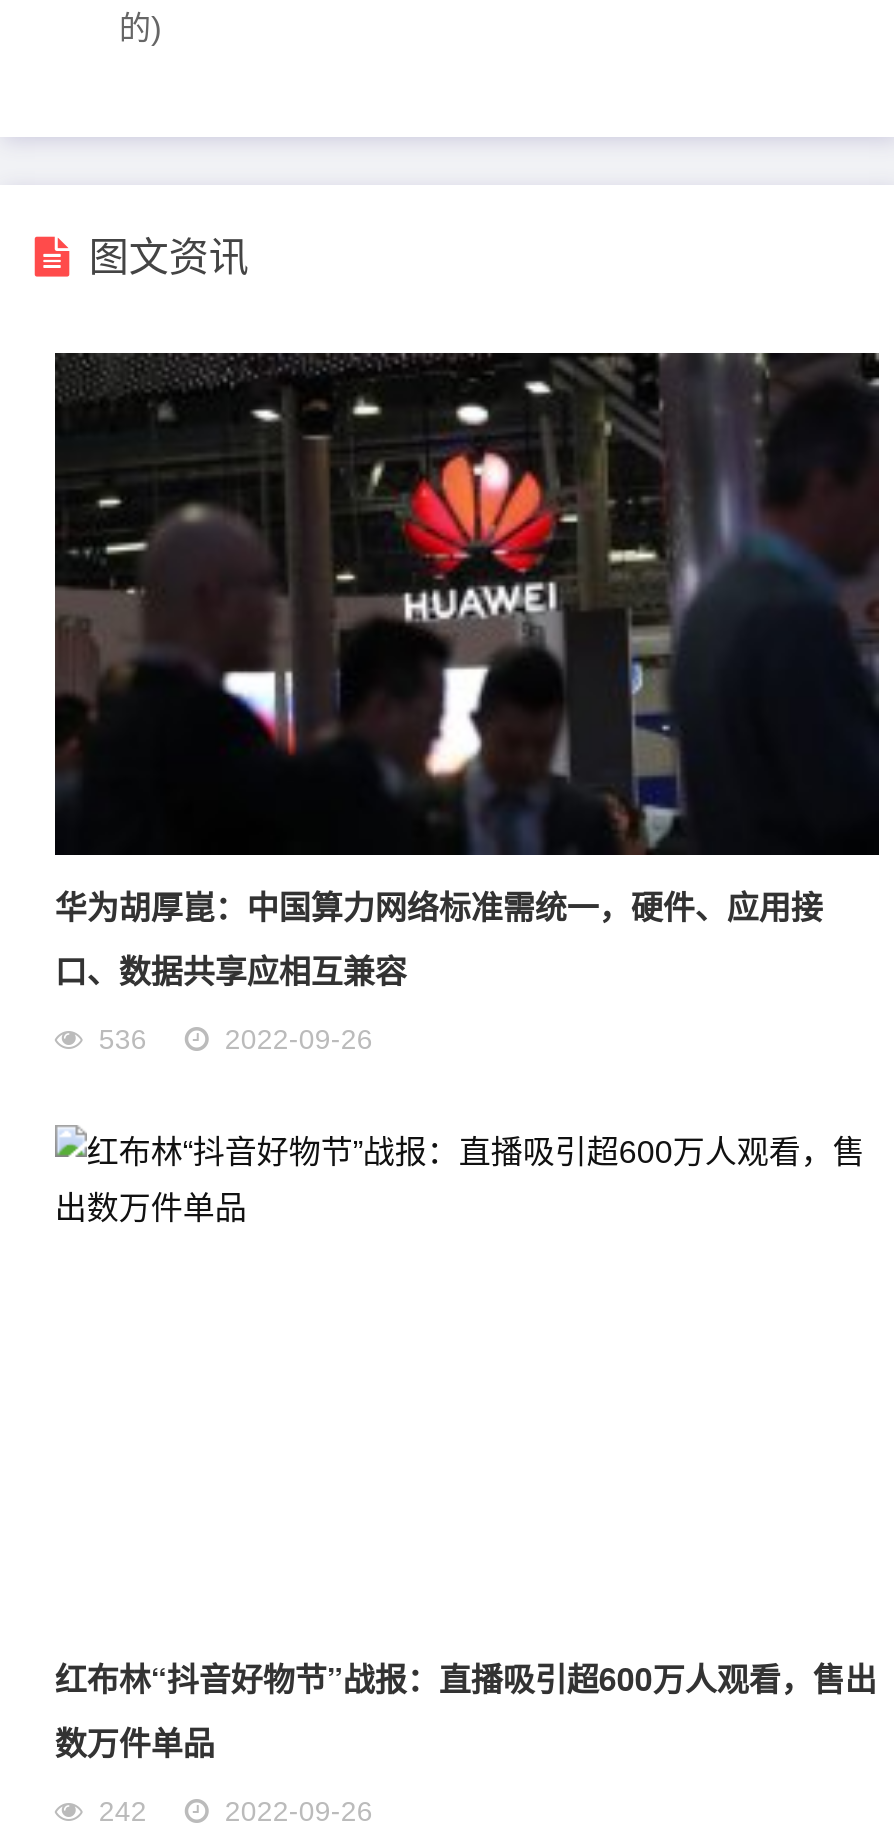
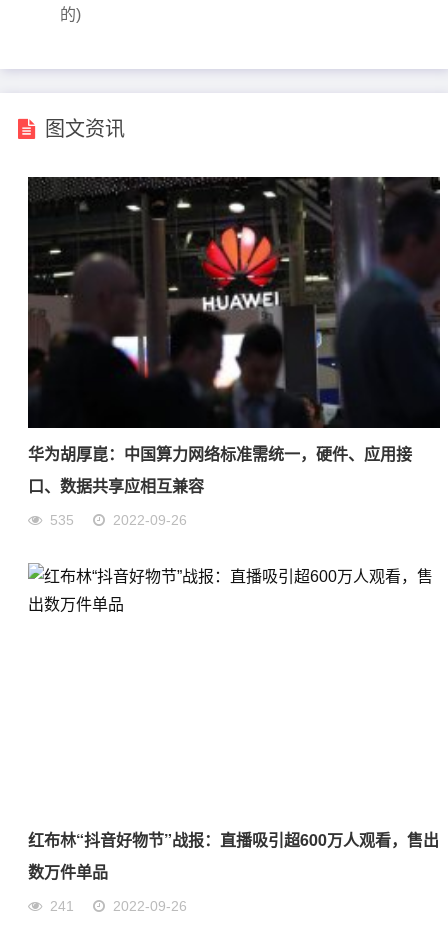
- 536
+ 535

- 242
+ 241
